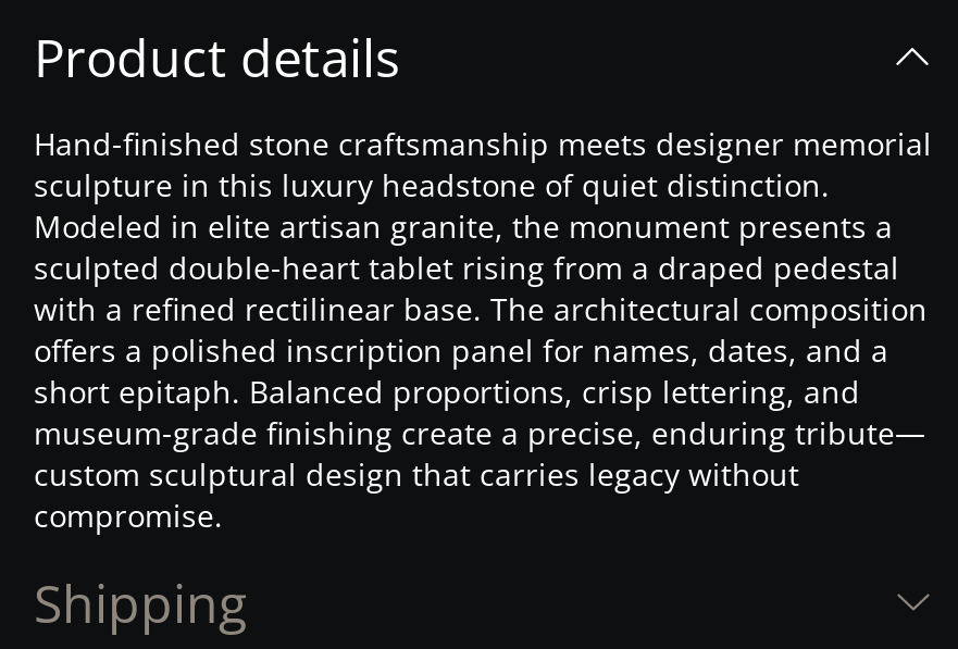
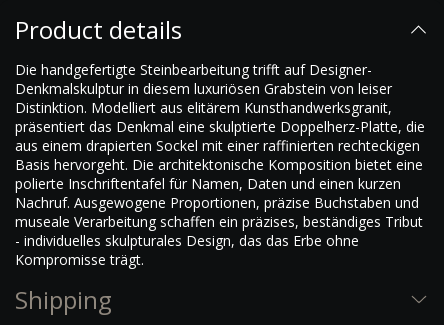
- Hand-finished stone craftsmanship meets designer memorial
- sculpture in this luxury headstone of quiet distinction.
- Modeled in elite artisan granite, the monument presents a
- sculpted double-heart tablet rising from a draped pedestal
- with a refined rectilinear base. The architectural composition
- offers a polished inscription panel for names, dates, and a
- short epitaph. Balanced proportions, crisp lettering, and
- museum-grade finishing create a precise, enduring tribute—
- custom sculptural design that carries legacy without
- compromise.
+ Die handgefertigte Steinbearbeitung trifft auf Designer-
+ Denkmalskulptur in diesem luxuriösen Grabstein von leiser
+ Distinktion. Modelliert aus elitärem Kunsthandwerksgranit,
+ präsentiert das Denkmal eine skulptierte Doppelherz-Platte, die
+ aus einem drapierten Sockel mit einer raffinierten rechteckigen
+ Basis hervorgeht. Die architektonische Komposition bietet eine
+ polierte Inschriftentafel für Namen, Daten und einen kurzen
+ Nachruf. Ausgewogene Proportionen, präzise Buchstaben und
+ museale Verarbeitung schaffen ein präzises, beständiges Tribut
+ - individuelles skulpturales Design, das das Erbe ohne
+ Kompromisse trägt.
